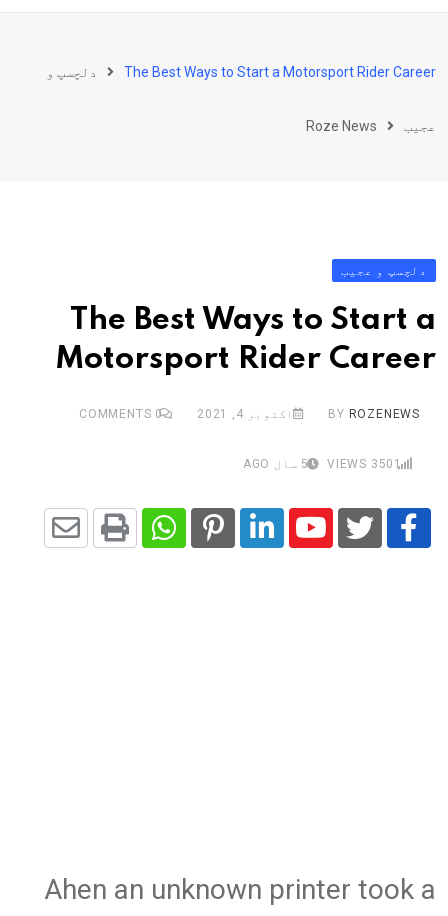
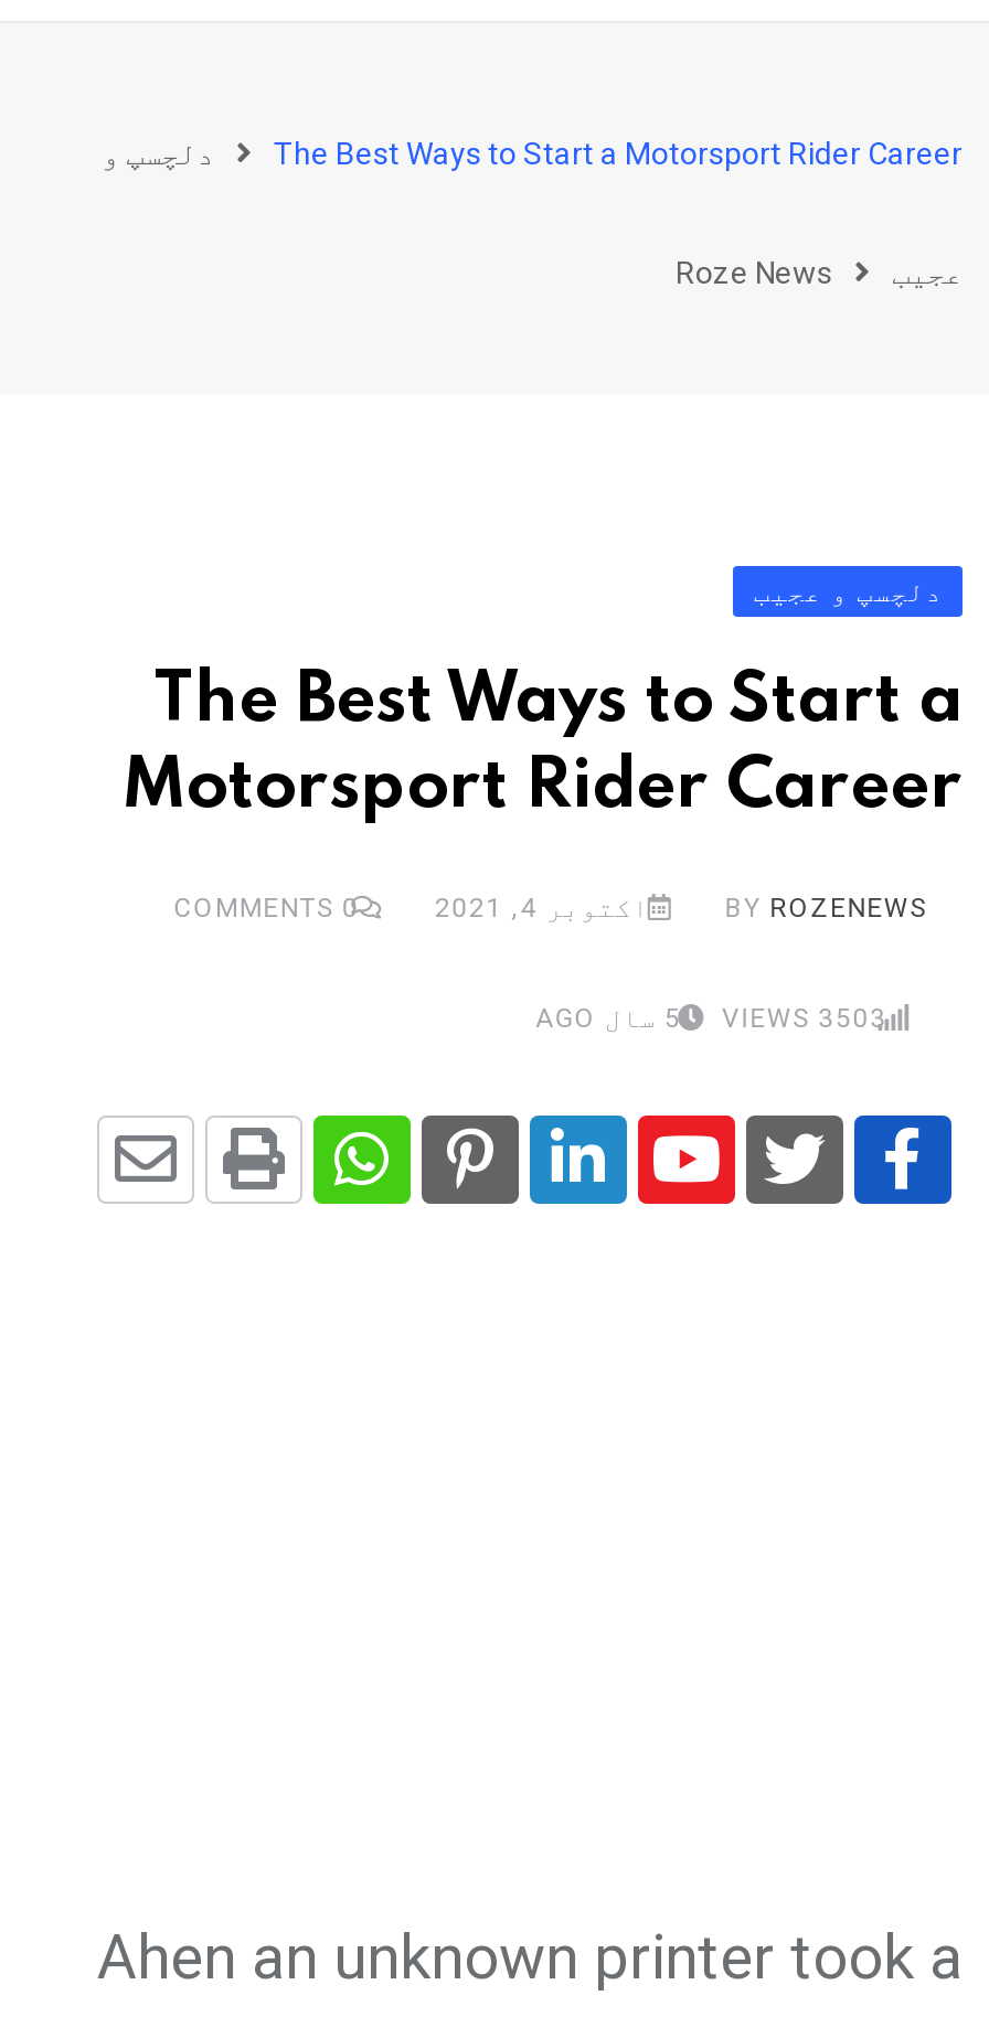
- 3501
+ 3503
